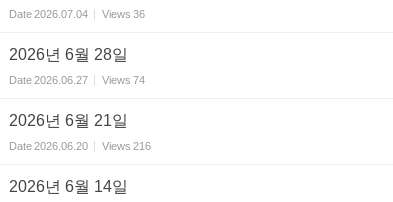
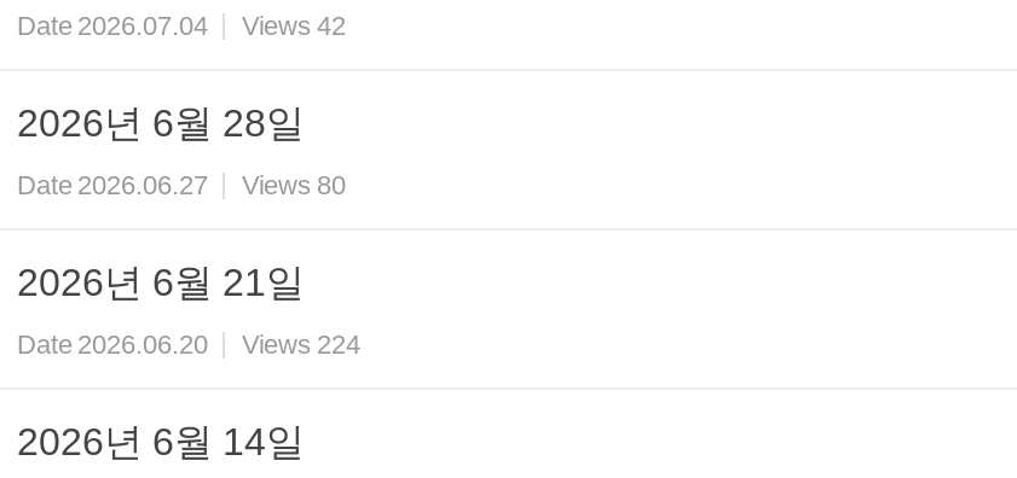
- Date 2026.07.04 Views 36
+ Date 2026.07.04 Views 42

- Date 2026.06.27 Views 74
+ Date 2026.06.27 Views 80

- Date 2026.06.20 Views 216
+ Date 2026.06.20 Views 224
